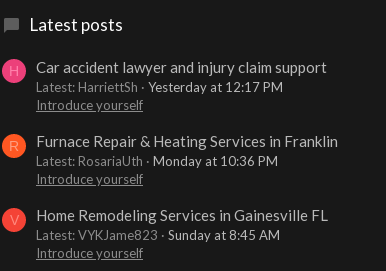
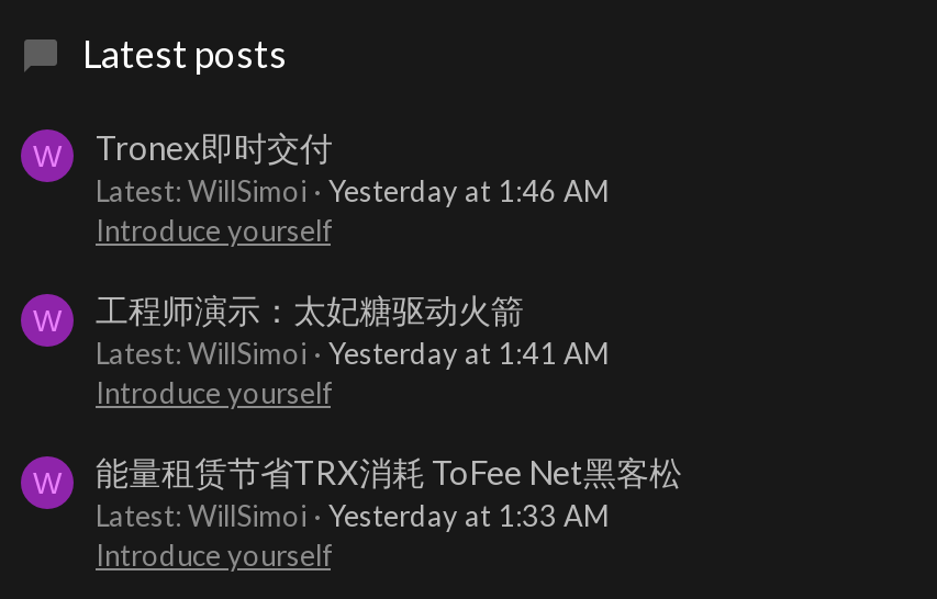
- H
- Car accident lawyer and injury claim support
- Latest: HarriettSh
- Yesterday at 12:17 PM
+ W
+ Tronex即时交付
+ Latest: WillSimoi
+ Yesterday at 1:46 AM

- R
- Furnace Repair & Heating Services in Franklin
- Latest: RosariaUth
- Monday at 10:36 PM
+ W
+ 工程师演示：太妃糖驱动火箭
+ Latest: WillSimoi
+ Yesterday at 1:41 AM

- V
- Home Remodeling Services in Gainesville FL
- Latest: VYKJame823
- Sunday at 8:45 AM
+ W
+ 能量租赁节省TRX消耗 ToFee Net黑客松
+ Latest: WillSimoi
+ Yesterday at 1:33 AM
